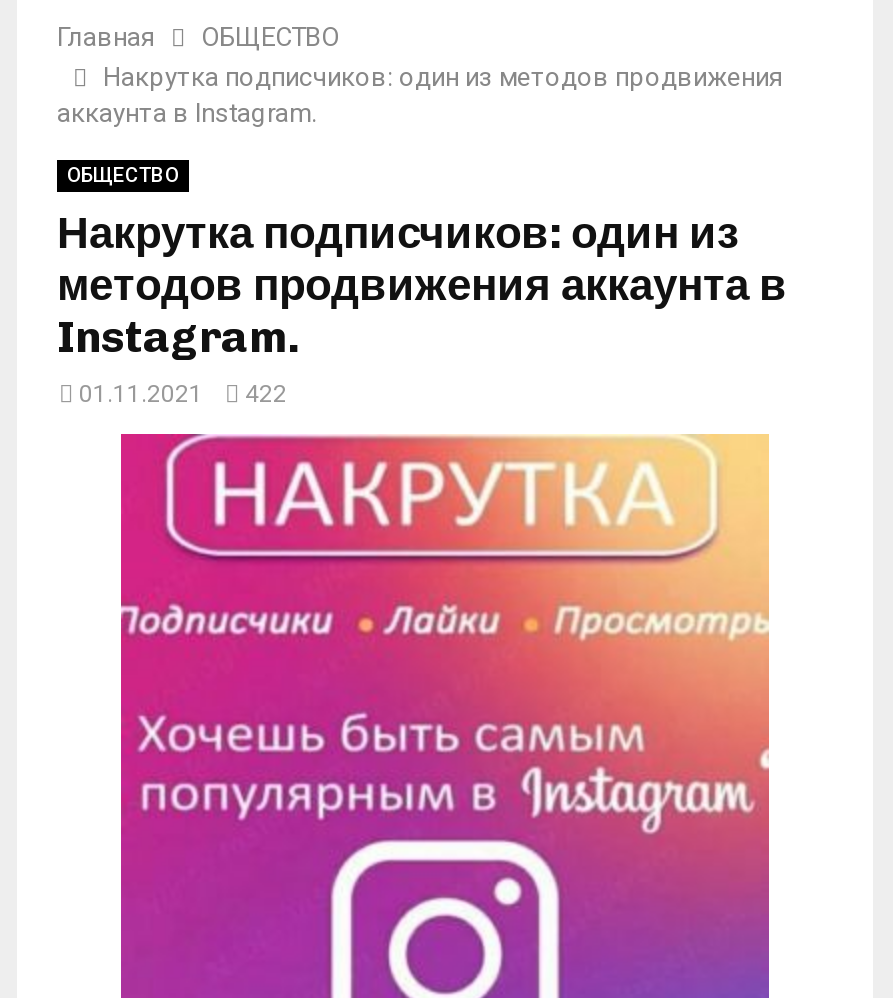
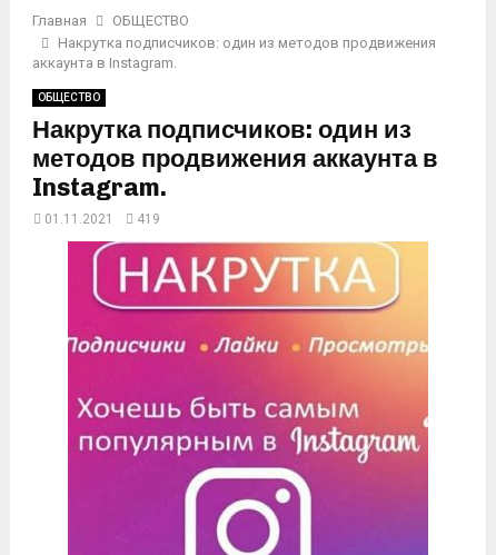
- 422
+ 419
